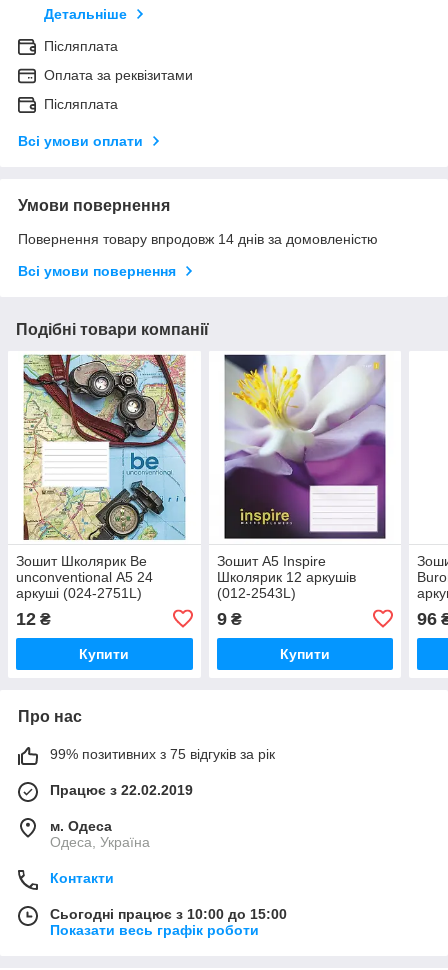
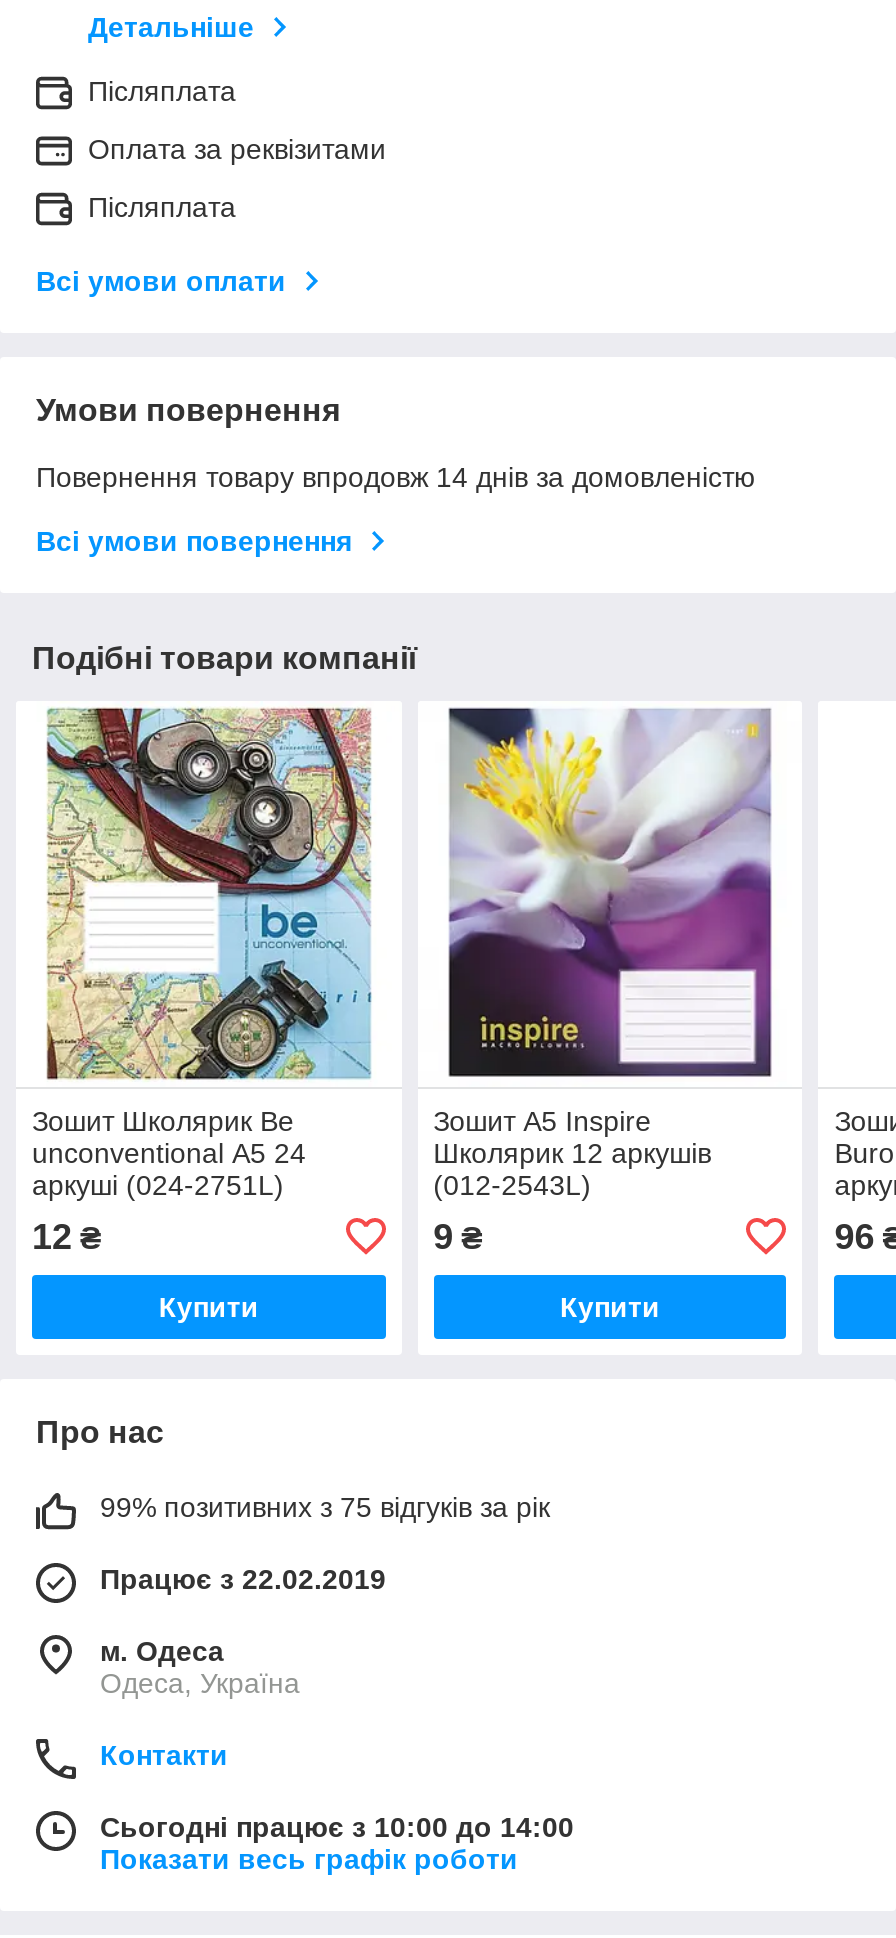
- Сьогодні працює з 10:00 до 15:00
+ Сьогодні працює з 10:00 до 14:00
